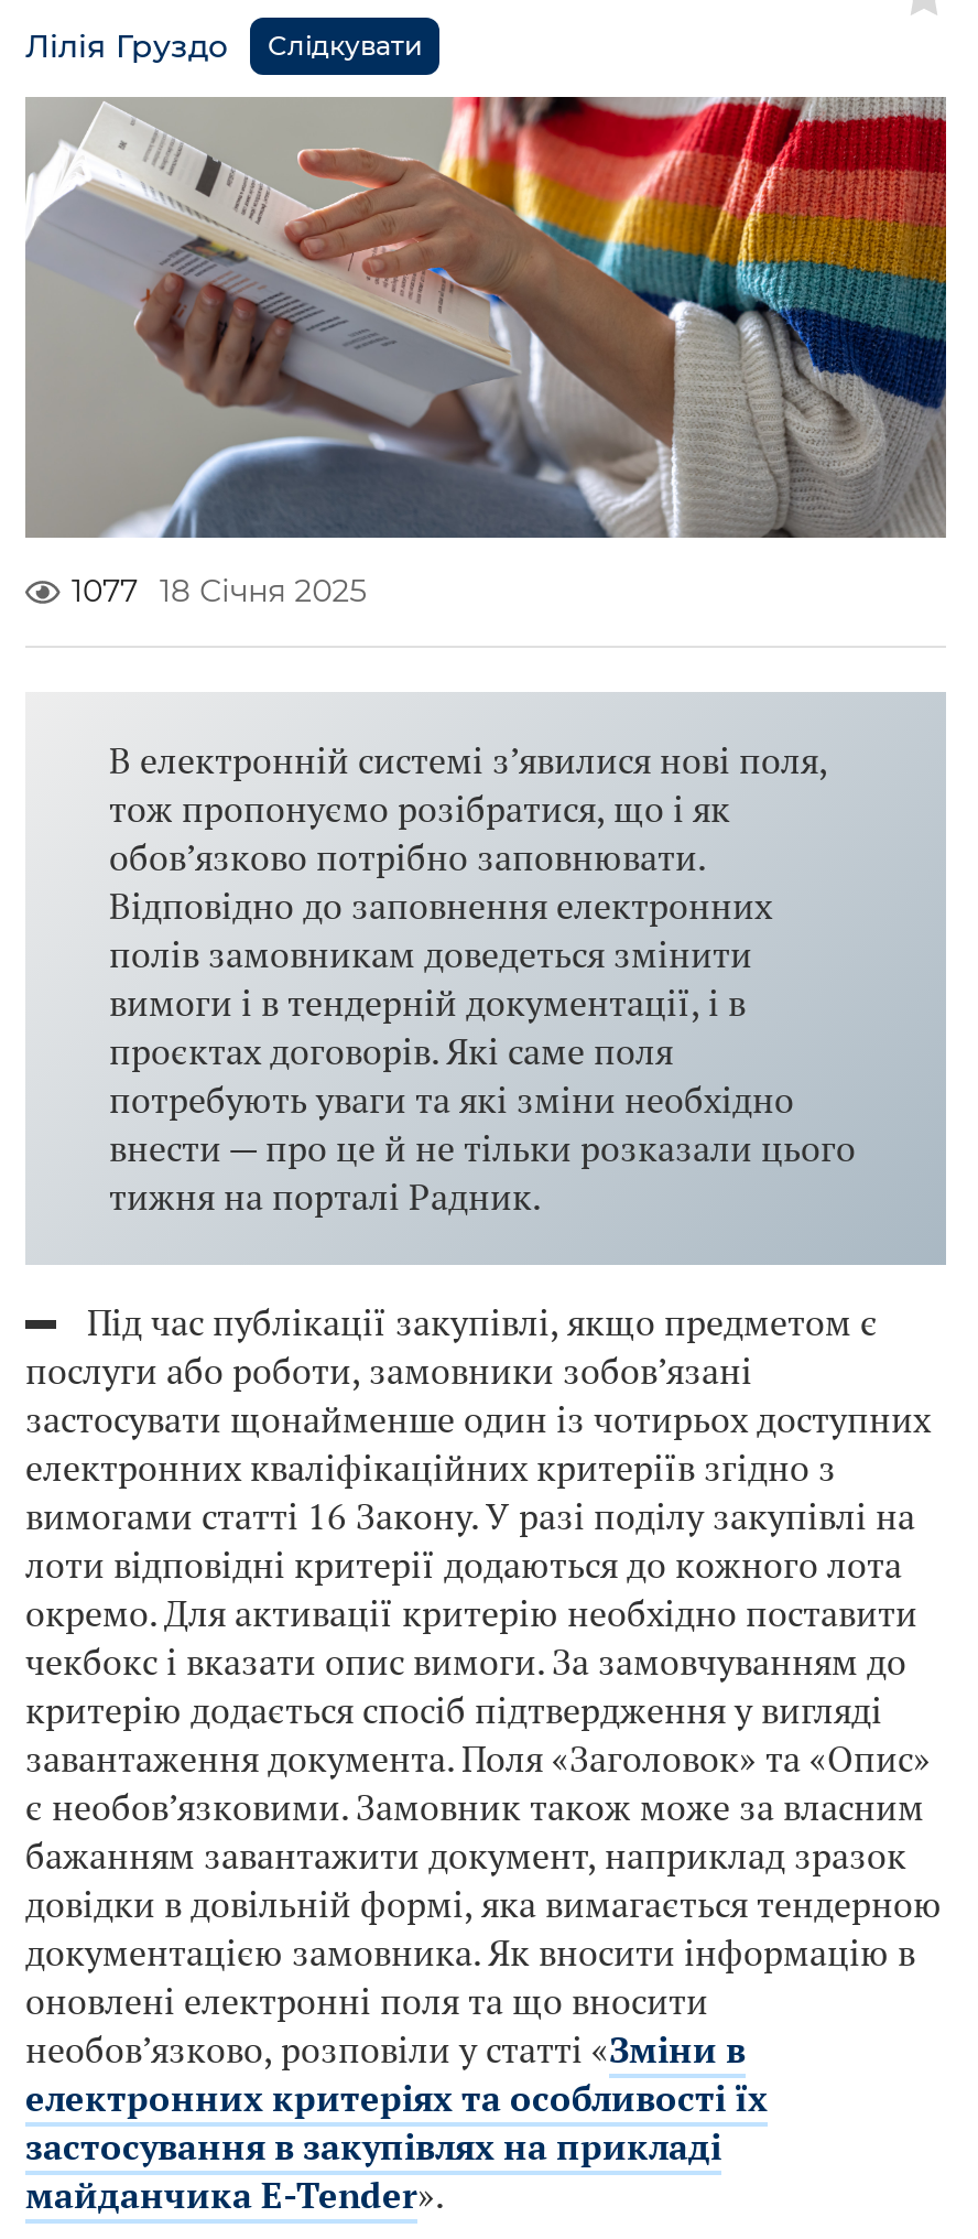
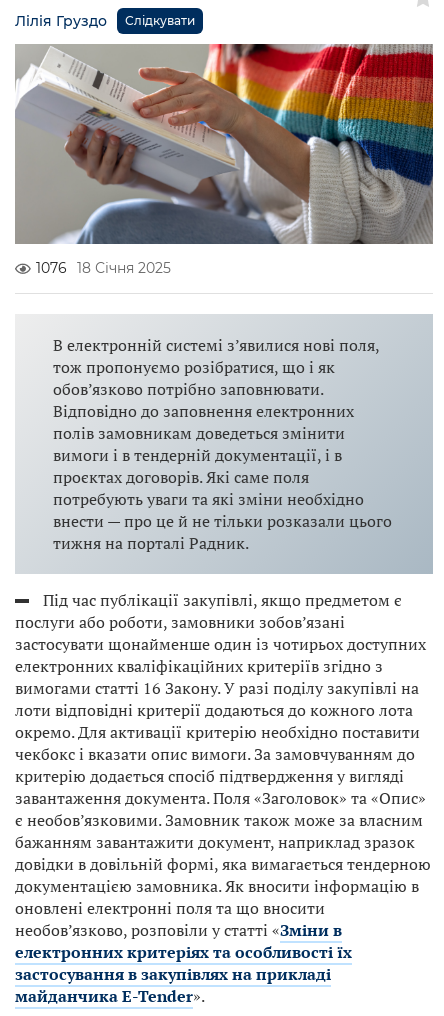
- 1077 18 Січня 2025
+ 1076 18 Січня 2025
